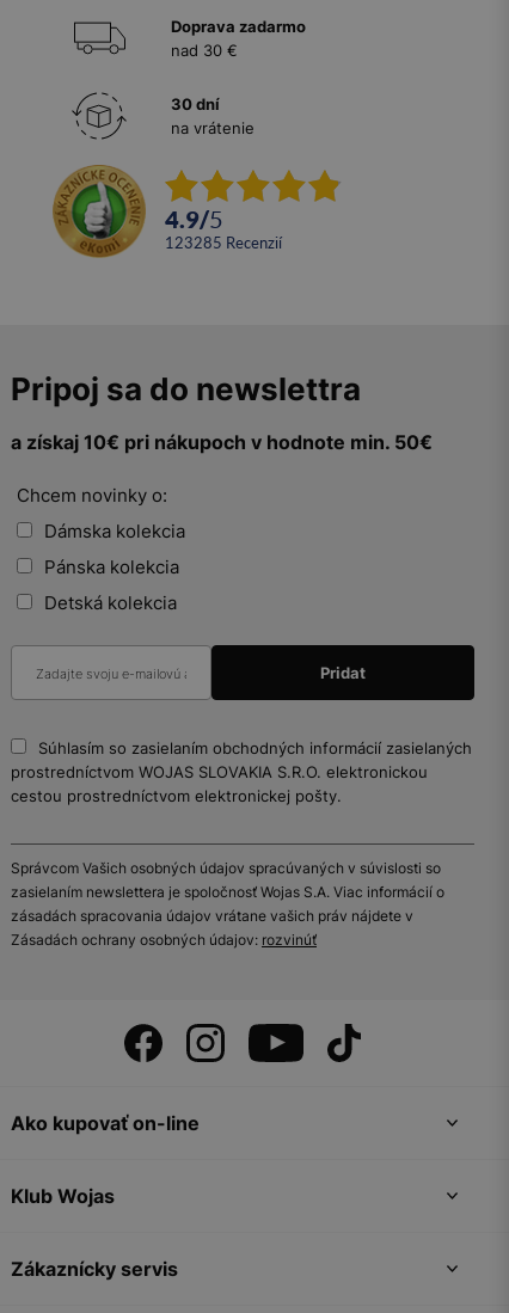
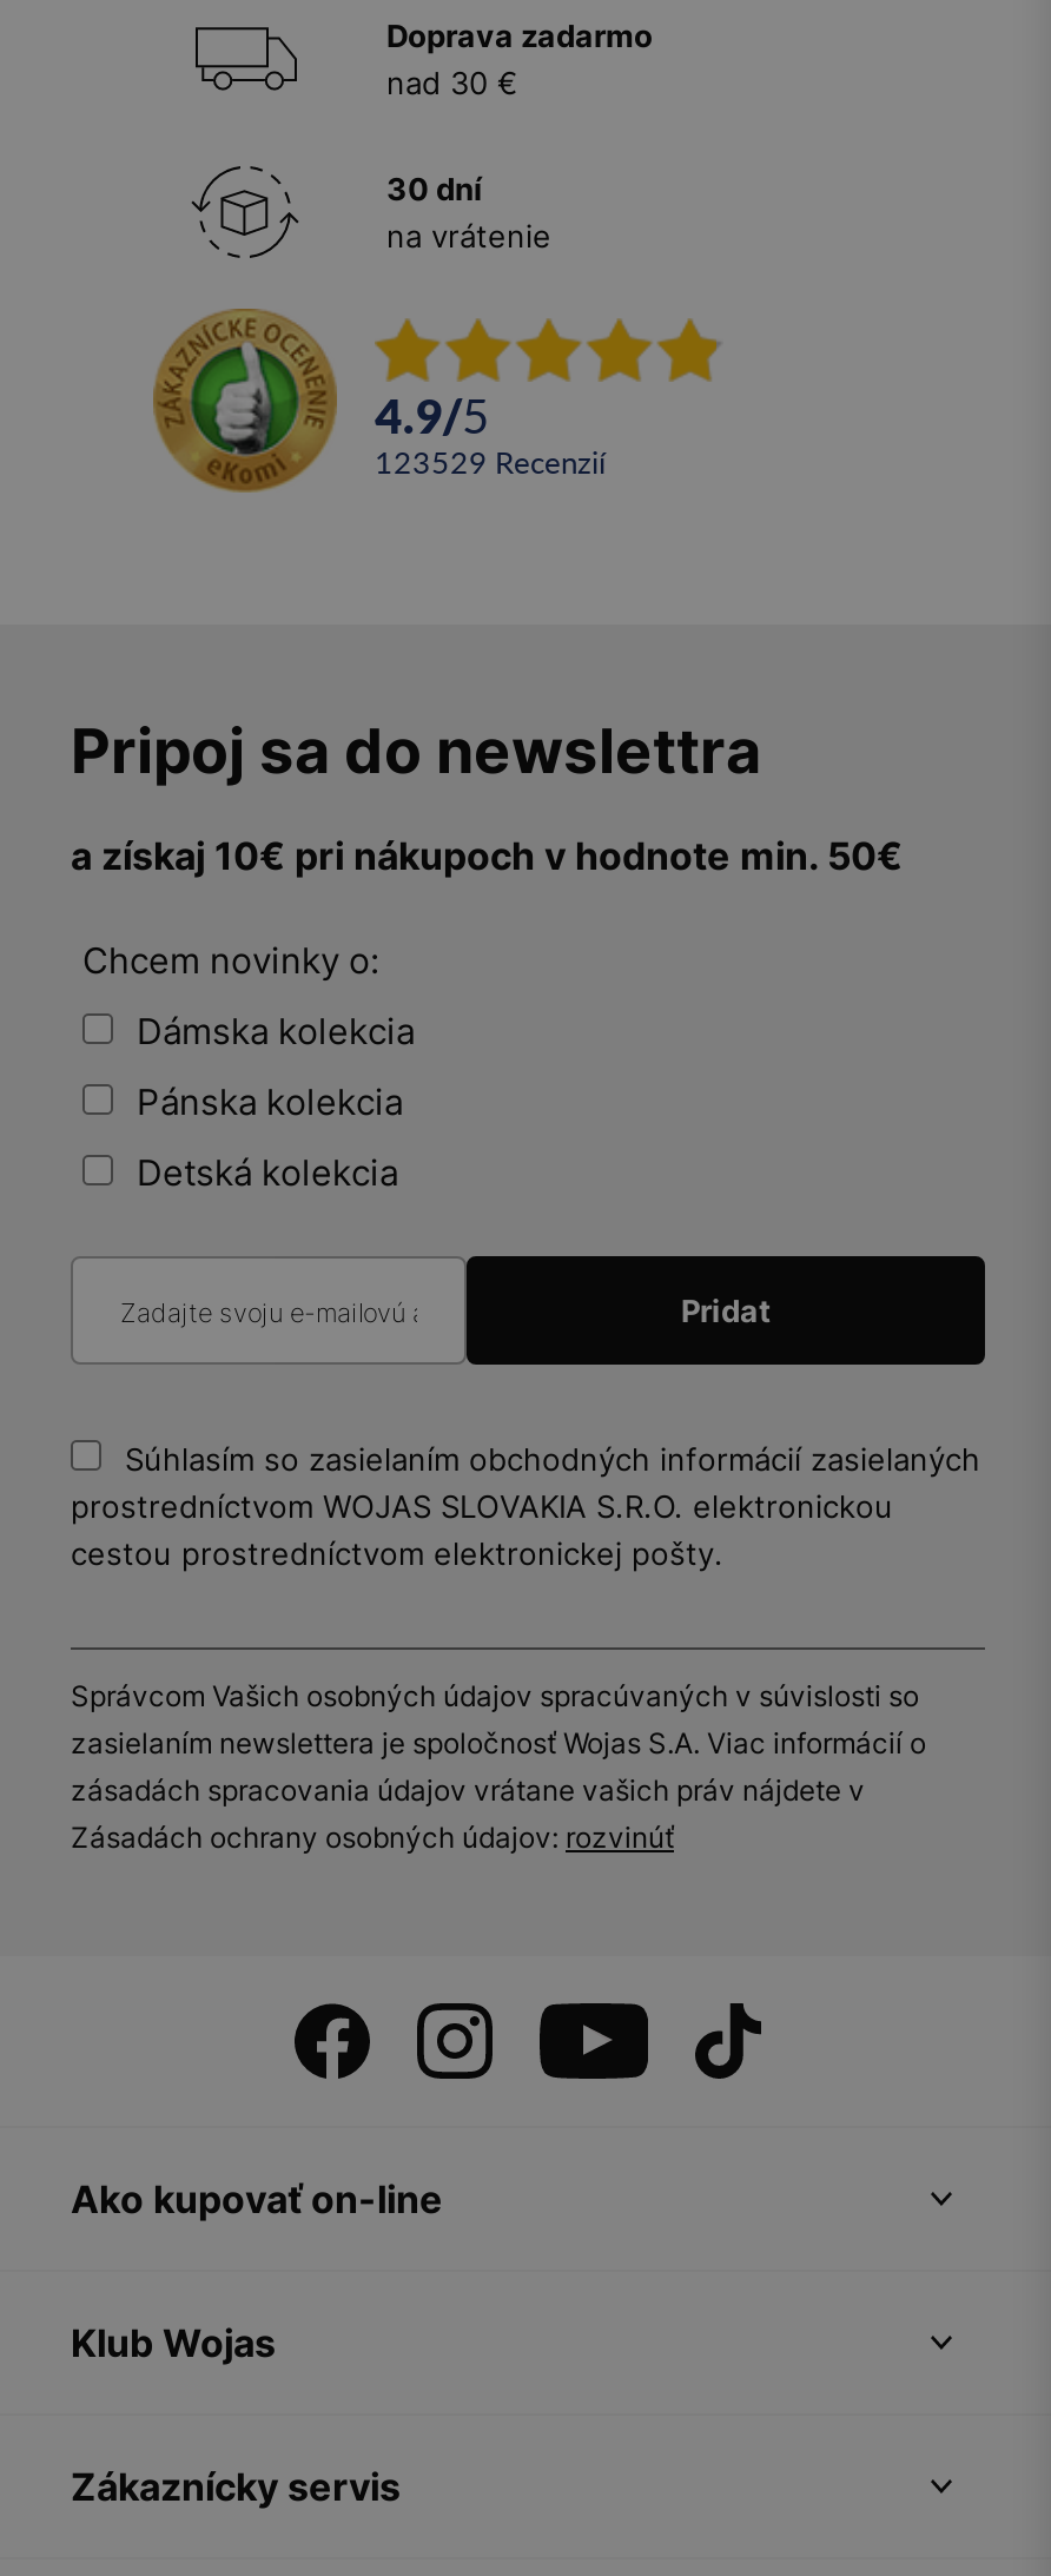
- 123285 recenzií
+ 123529 recenzií
